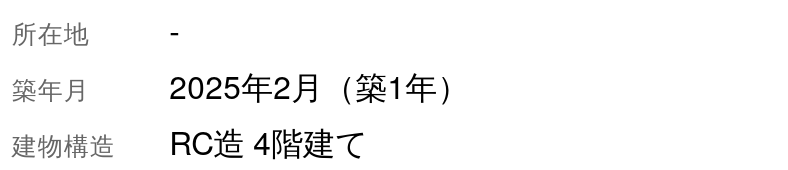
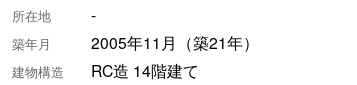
- 2025年2月（築1年）
+ 2005年11月（築21年）

- 建物構造 RC造 4階建て
+ 建物構造 RC造 14階建て
